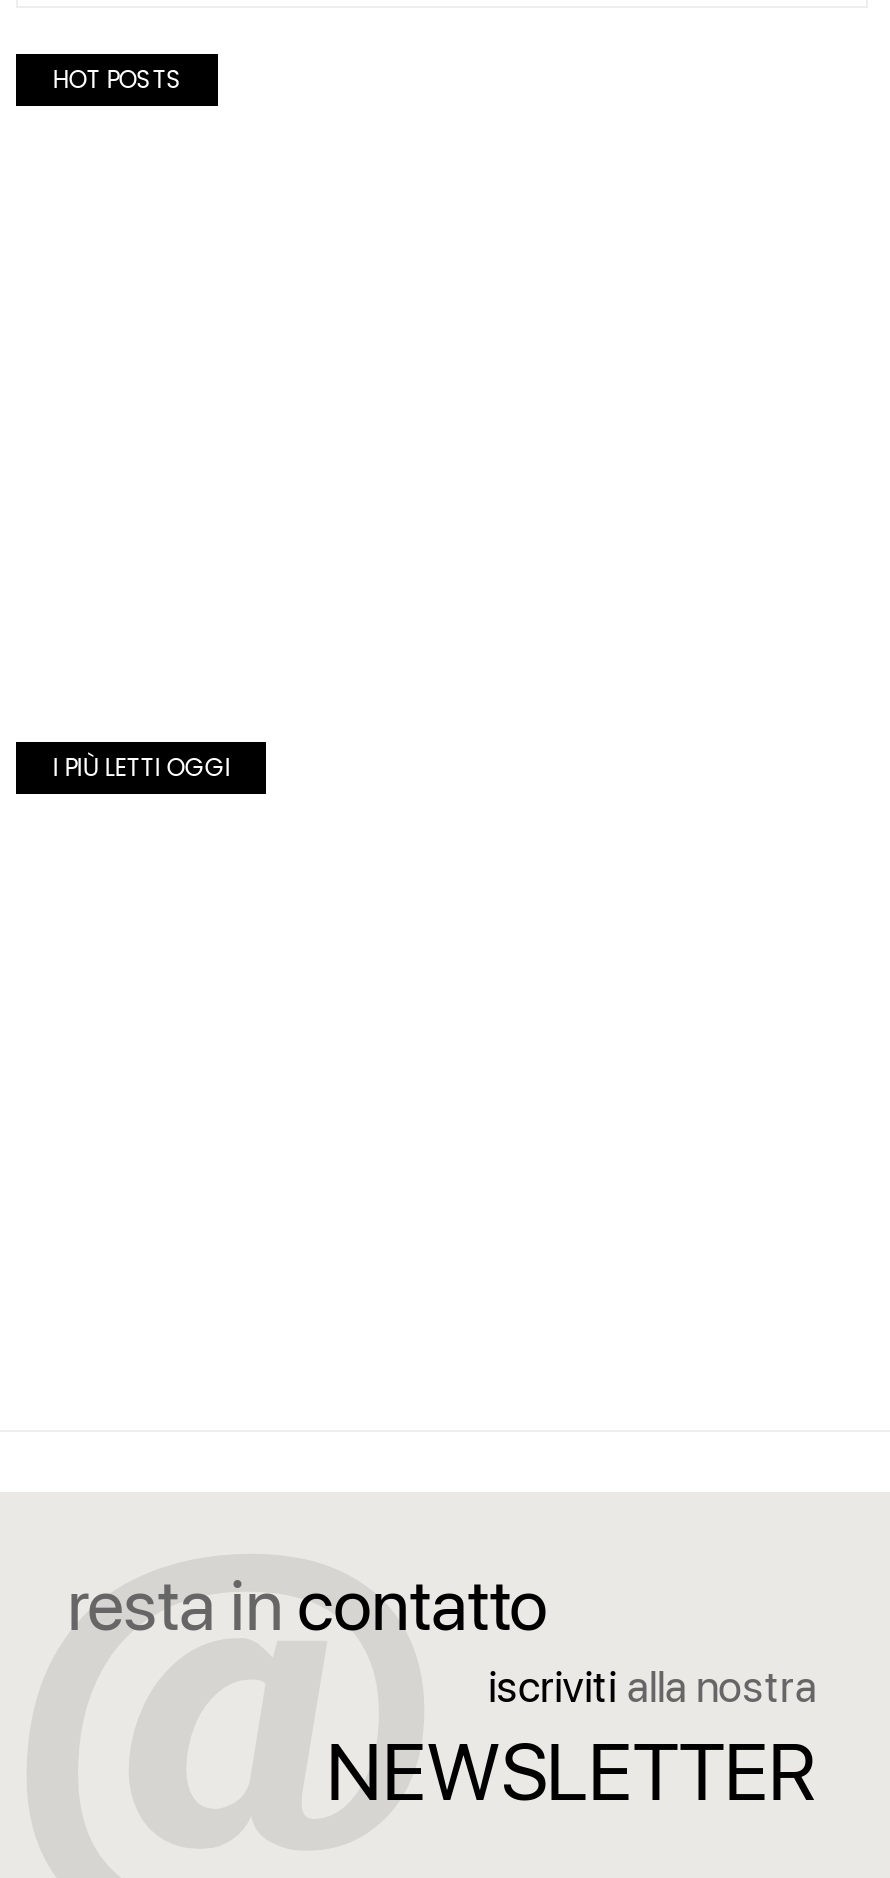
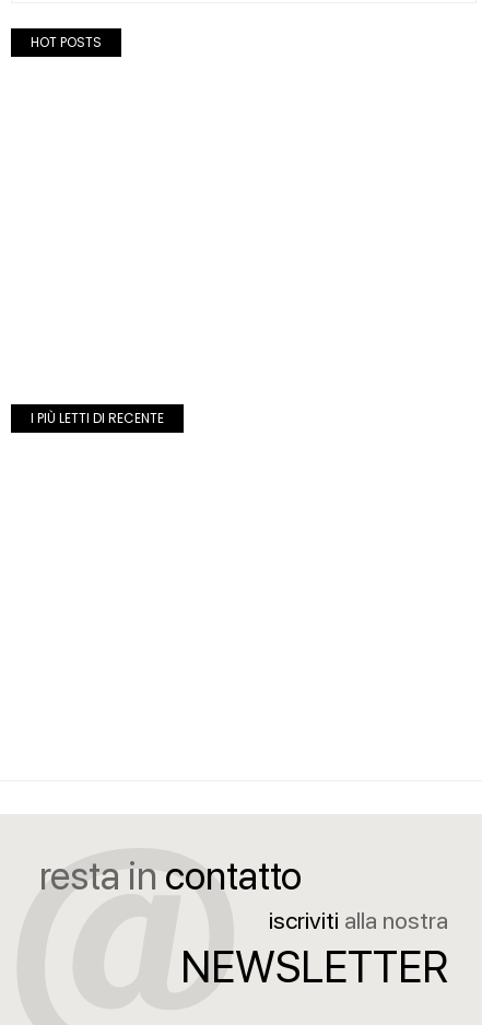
- I PIÙ LETTI OGGI
+ I PIÙ LETTI DI RECENTE
